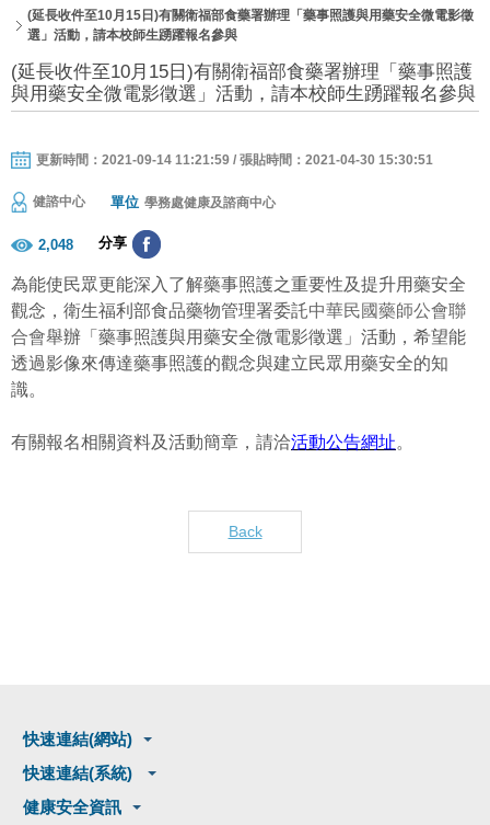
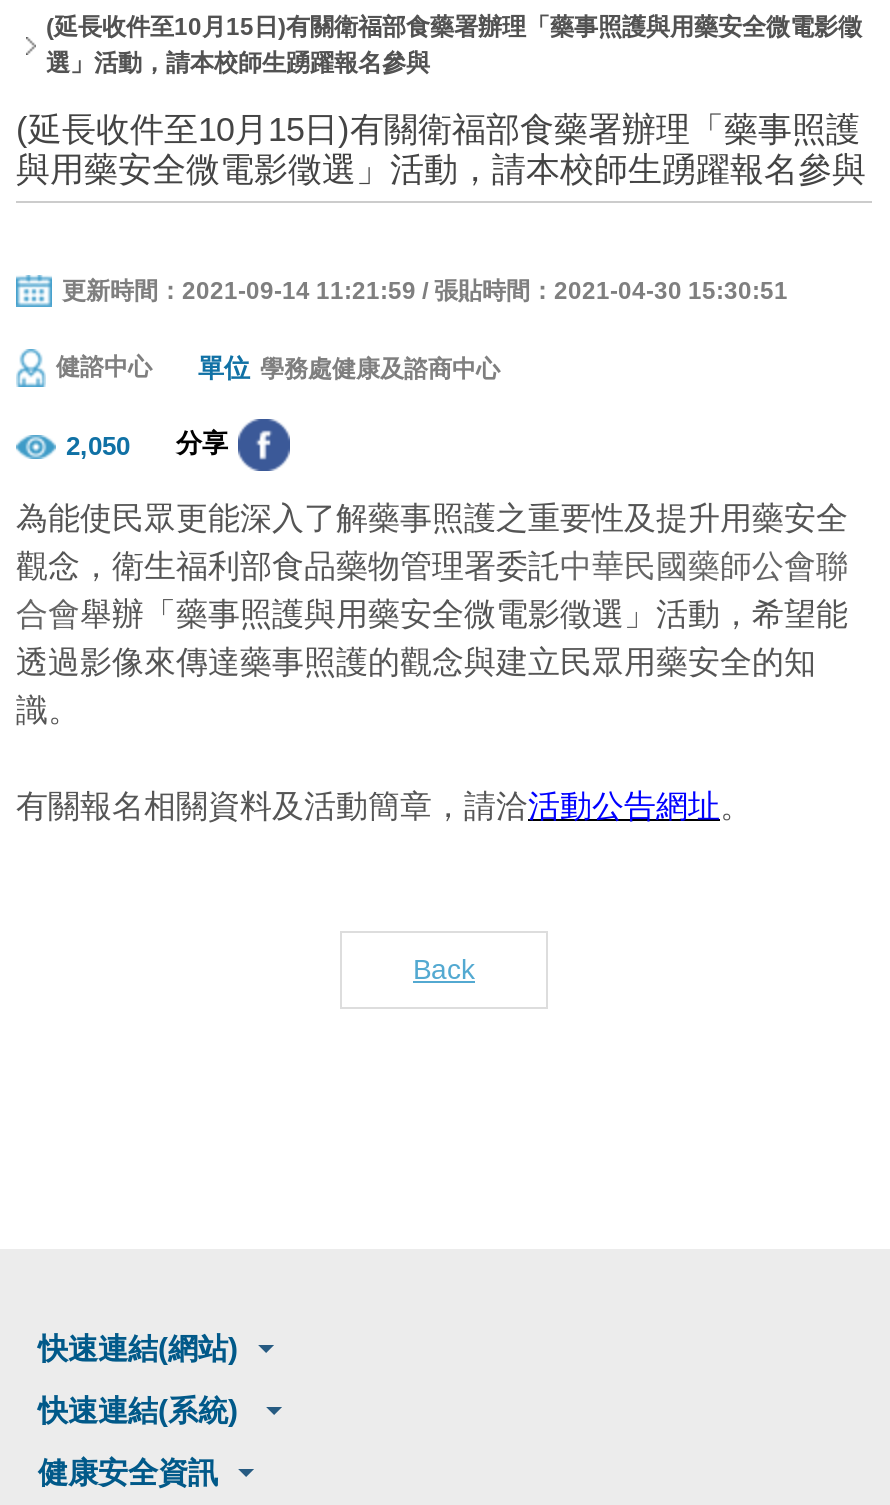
- 2,048 分享
+ 2,050 分享
